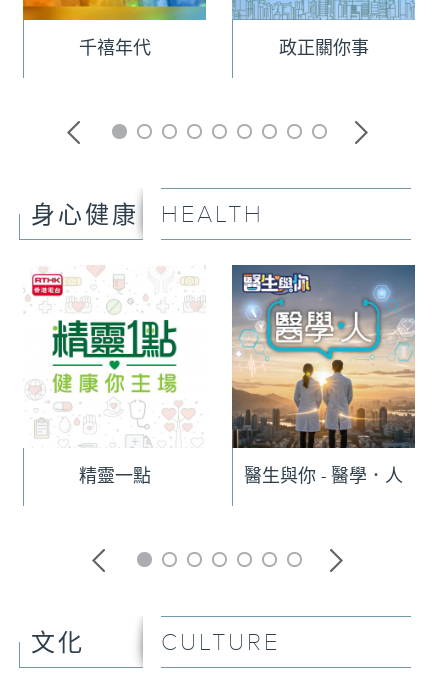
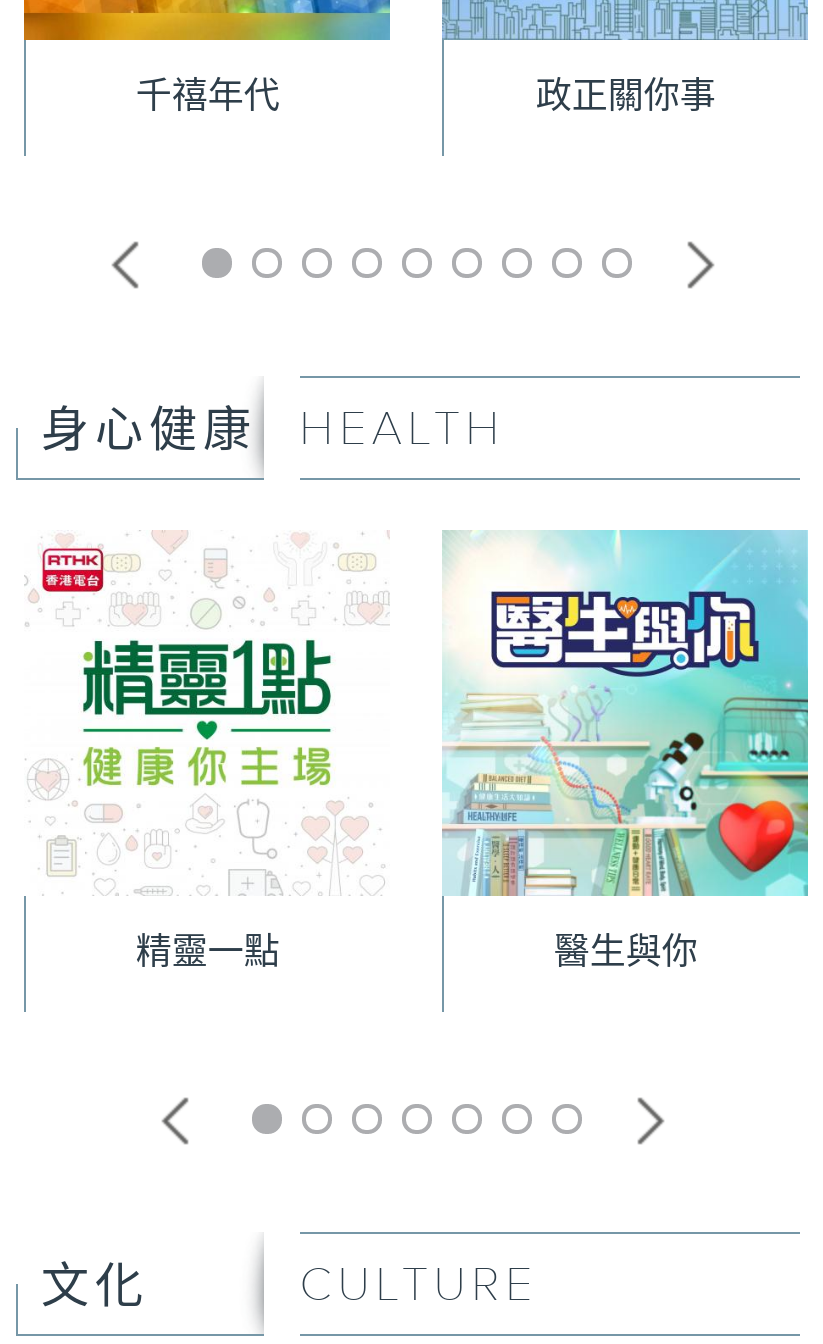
- [image]
- 醫生與你 - 醫學．人
+ [image]
+ 醫生與你
